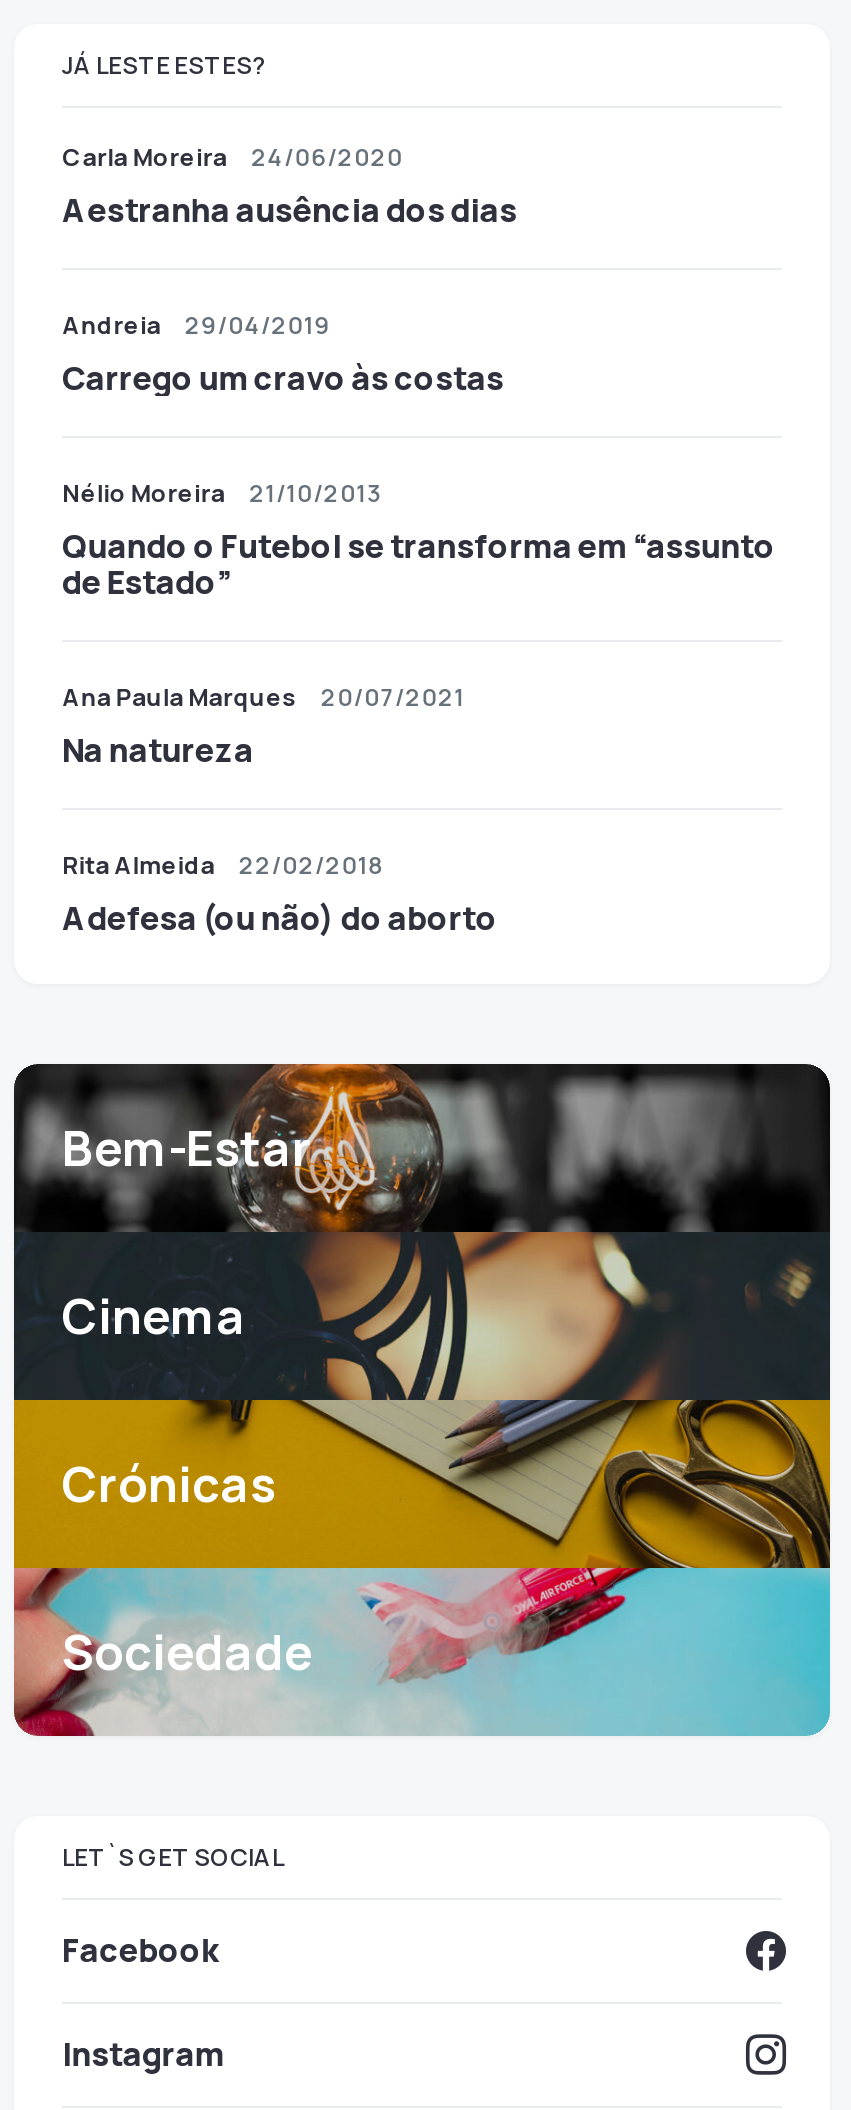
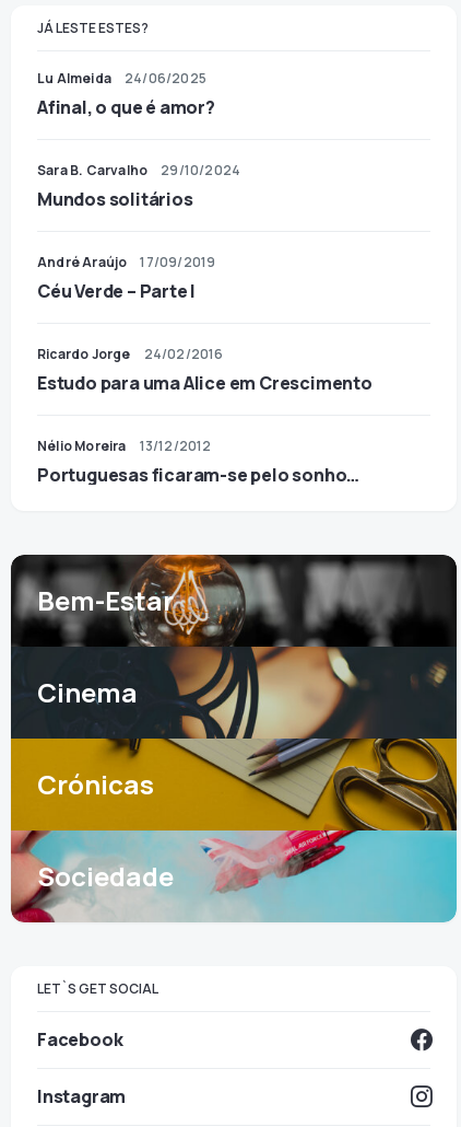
- Carla Moreira
- 24/06/2020
- A estranha ausência dos dias
- Andreia
- 29/04/2019
- Carrego um cravo às costas
+ Lu Almeida
+ 24/06/2025
+ Afinal, o que é amor?
+ Sara B. Carvalho
+ 29/10/2024
+ Mundos solitários
+ André Araújo
+ 17/09/2019
+ Céu Verde – Parte I
+ Ricardo Jorge
+ 24/02/2016
+ Estudo para uma Alice em Crescimento

- 21/10/2013
- Quando o Futebol se transforma em “assunto
- de Estado”
- Ana Paula Marques
- 20/07/2021
- Na natureza
- Rita Almeida
- 22/02/2018
- A defesa (ou não) do aborto
+ 13/12/2012
+ Portuguesas ficaram-se pelo sonho…

moved down: Nélio Moreira
